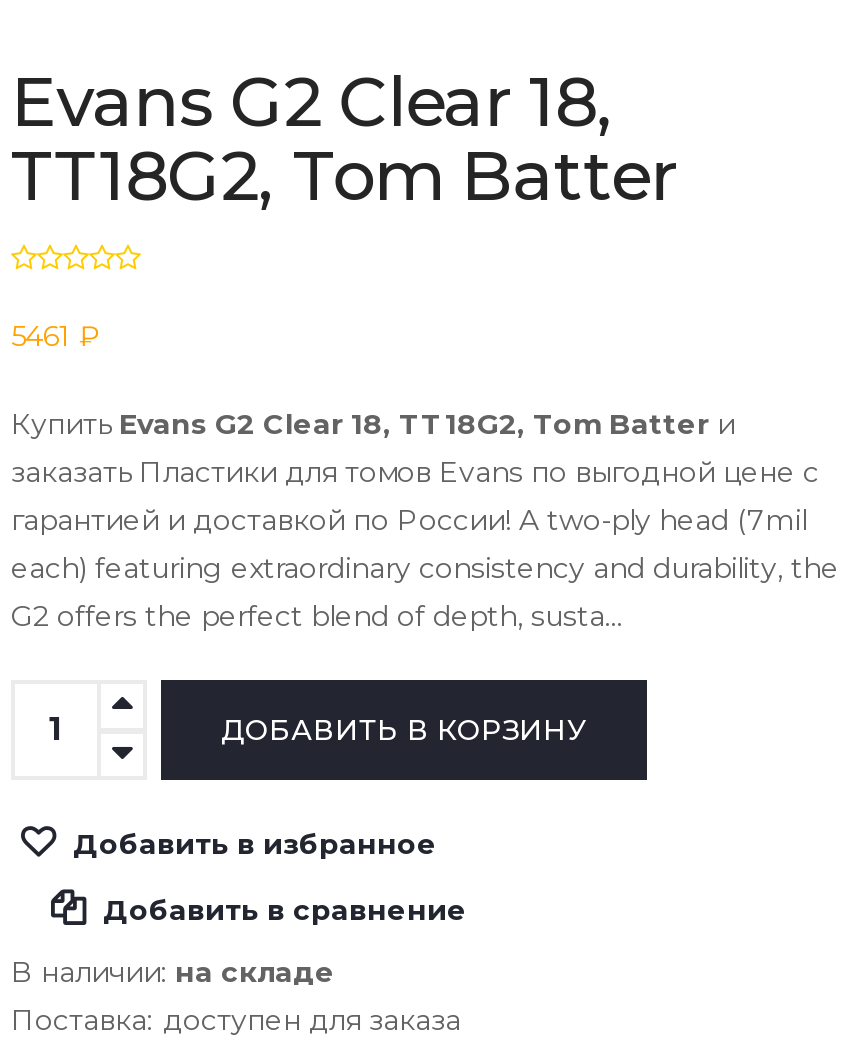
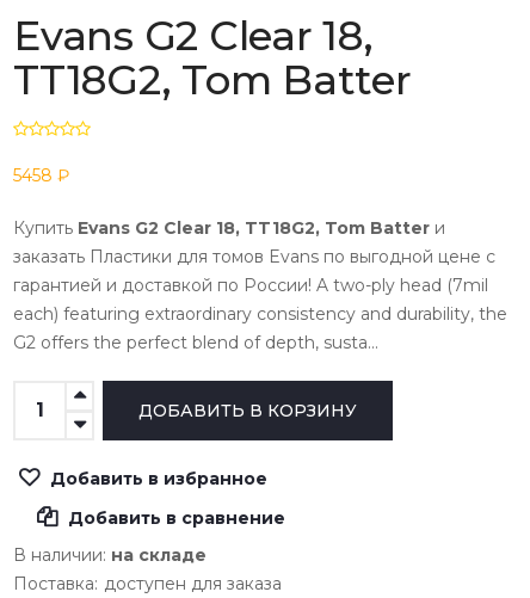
- 5461 ₽
+ 5458 ₽
